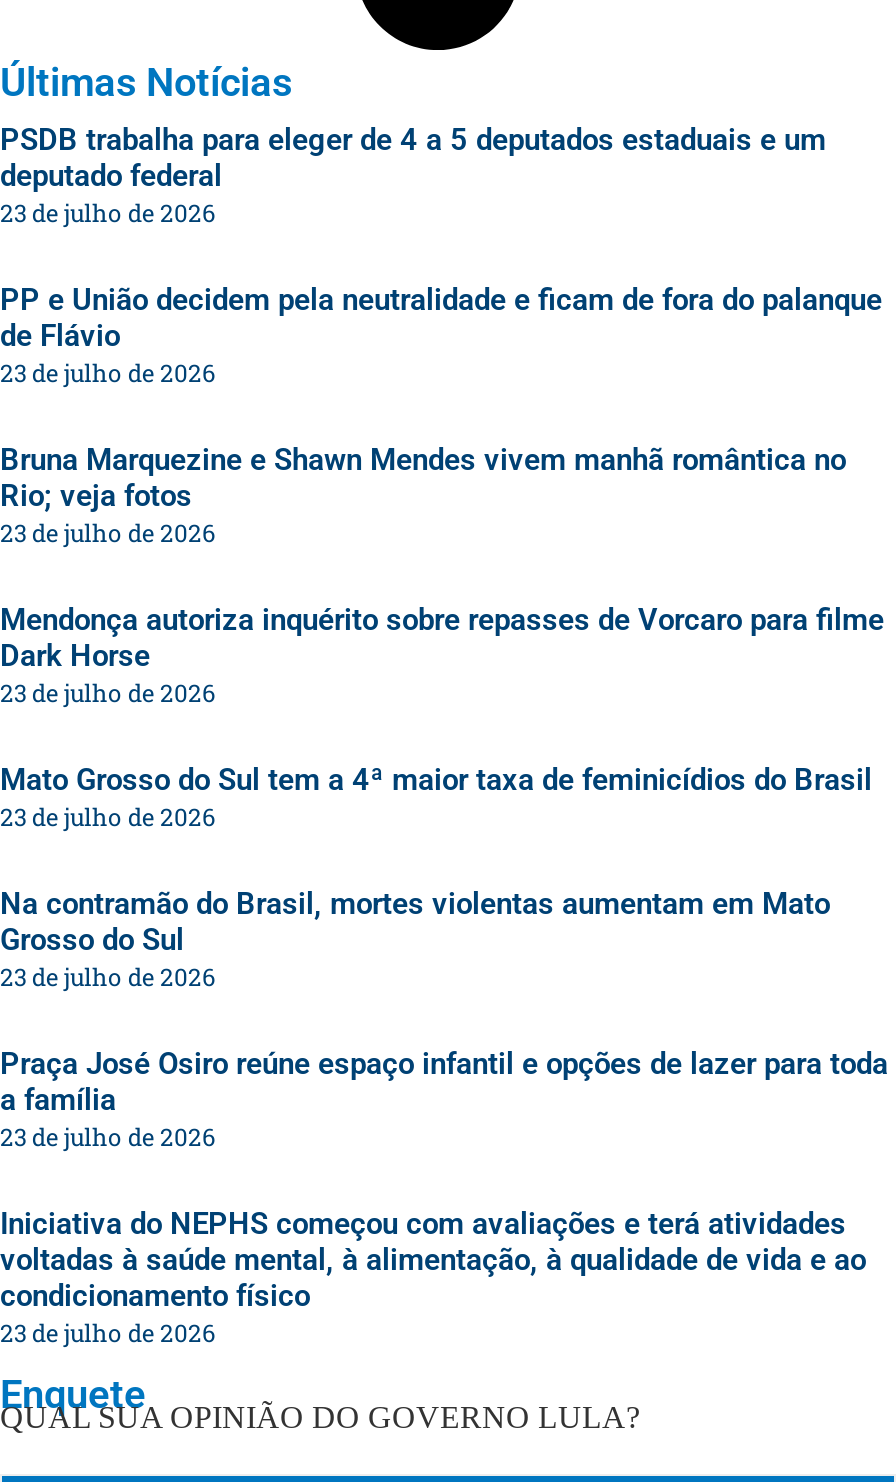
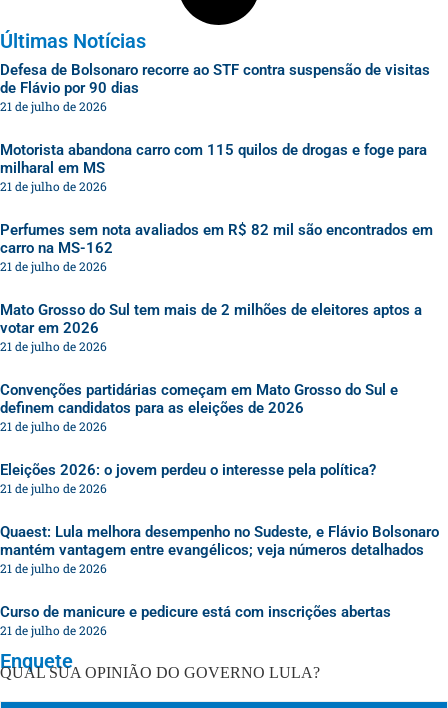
- PSDB trabalha para eleger de 4 a 5 deputados estaduais e um
- deputado federal
- 23 de julho de 2026
+ Defesa de Bolsonaro recorre ao STF contra suspensão de visitas
+ de Flávio por 90 dias
+ 21 de julho de 2026

- PP e União decidem pela neutralidade e ficam de fora do palanque
- de Flávio
- 23 de julho de 2026
+ Motorista abandona carro com 115 quilos de drogas e foge para
+ milharal em MS
+ 21 de julho de 2026

- Bruna Marquezine e Shawn Mendes vivem manhã romântica no
- Rio; veja fotos
- 23 de julho de 2026
+ Perfumes sem nota avaliados em R$ 82 mil são encontrados em
+ carro na MS-162
+ 21 de julho de 2026

- Mendonça autoriza inquérito sobre repasses de Vorcaro para filme
- Dark Horse
- 23 de julho de 2026
+ Mato Grosso do Sul tem mais de 2 milhões de eleitores aptos a
+ votar em 2026
+ 21 de julho de 2026

- Mato Grosso do Sul tem a 4ª maior taxa de feminicídios do Brasil
- 23 de julho de 2026
+ Convenções partidárias começam em Mato Grosso do Sul e
+ definem candidatos para as eleições de 2026
+ 21 de julho de 2026

- Na contramão do Brasil, mortes violentas aumentam em Mato
- Grosso do Sul
- 23 de julho de 2026
+ Eleições 2026: o jovem perdeu o interesse pela política?
+ 21 de julho de 2026

- Praça José Osiro reúne espaço infantil e opções de lazer para toda
- a família
- 23 de julho de 2026
+ Quaest: Lula melhora desempenho no Sudeste, e Flávio Bolsonaro
+ mantém vantagem entre evangélicos; veja números detalhados
+ 21 de julho de 2026

- Iniciativa do NEPHS começou com avaliações e terá atividades
- voltadas à saúde mental, à alimentação, à qualidade de vida e ao
- condicionamento físico
- 23 de julho de 2026
+ Curso de manicure e pedicure está com inscrições abertas
+ 21 de julho de 2026
